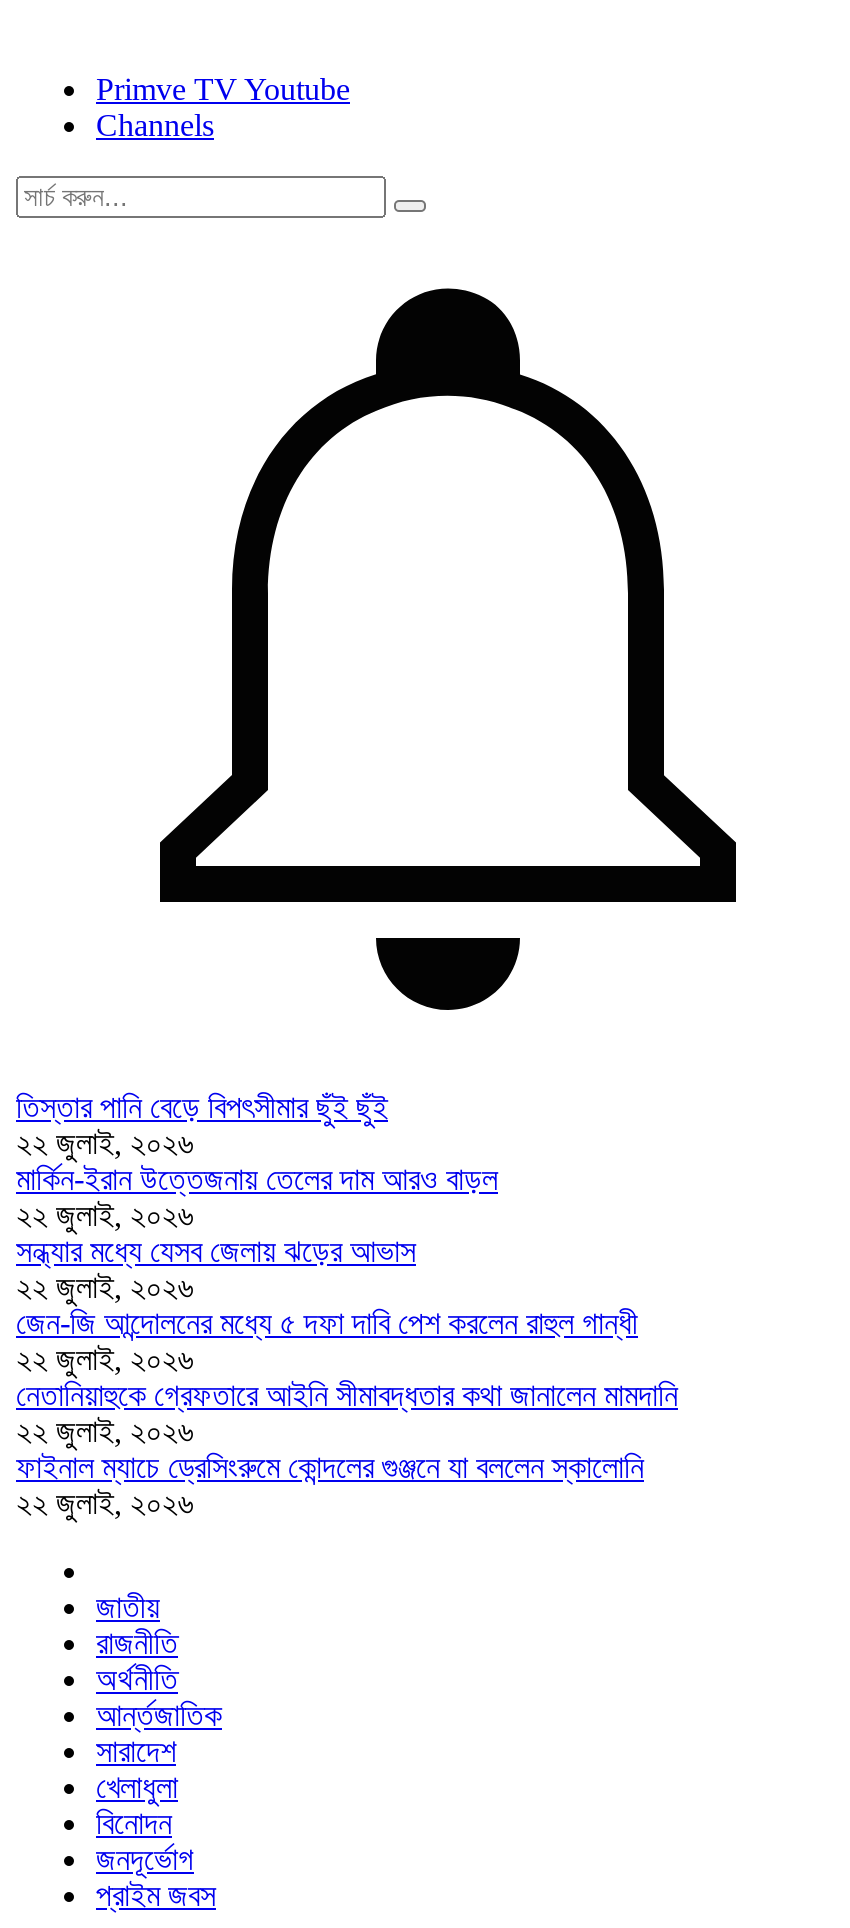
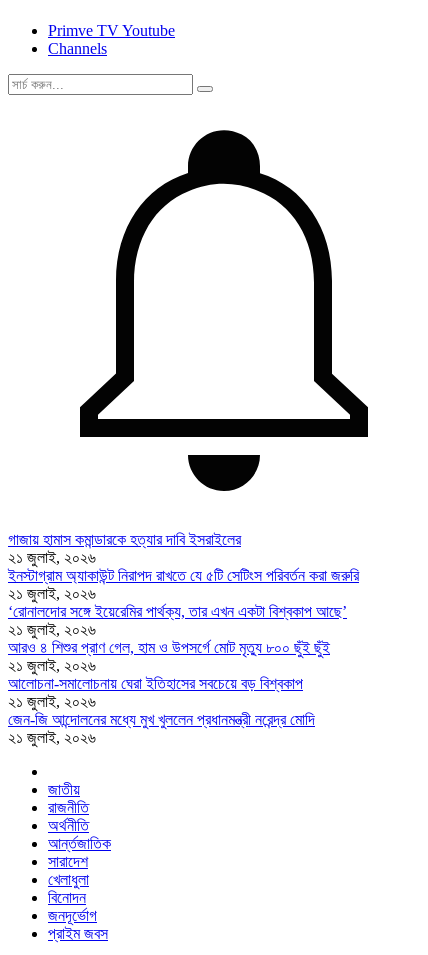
- তিস্তার পানি বেড়ে বিপৎসীমার ছুঁই ছুঁই
- ২২ জুলাই, ২০২৬
- মার্কিন-ইরান উত্তেজনায় তেলের দাম আরও বাড়ল
- ২২ জুলাই, ২০২৬
- সন্ধ্যার মধ্যে যেসব জেলায় ঝড়ের আভাস
- ২২ জুলাই, ২০২৬
- জেন-জি আন্দোলনের মধ্যে ৫ দফা দাবি পেশ করলেন রাহুল গান্ধী
- ২২ জুলাই, ২০২৬
- নেতানিয়াহুকে গ্রেফতারে আইনি সীমাবদ্ধতার কথা জানালেন মামদানি
- ২২ জুলাই, ২০২৬
- ফাইনাল ম্যাচে ড্রেসিংরুমে কোন্দলের গুঞ্জনে যা বললেন স্কালোনি
- ২২ জুলাই, ২০২৬
+ গাজায় হামাস কমান্ডারকে হত্যার দাবি ইসরাইলের
+ ২১ জুলাই, ২০২৬
+ ইনস্টাগ্রাম অ্যাকাউন্ট নিরাপদ রাখতে যে ৫টি সেটিংস পরিবর্তন করা জরুরি
+ ২১ জুলাই, ২০২৬
+ ‘রোনালদোর সঙ্গে ইয়েরেমির পার্থক্য, তার এখন একটা বিশ্বকাপ আছে’
+ ২১ জুলাই, ২০২৬
+ আরও ৪ শিশুর প্রাণ গেল, হাম ও উপসর্গে মোট মৃত্যু ৮০০ ছুঁই ছুঁই
+ ২১ জুলাই, ২০২৬
+ আলোচনা-সমালোচনায় ঘেরা ইতিহাসের সবচেয়ে বড় বিশ্বকাপ
+ ২১ জুলাই, ২০২৬
+ জেন-জি আন্দোলনের মধ্যে মুখ খুললেন প্রধানমন্ত্রী নরেন্দ্র মোদি
+ ২১ জুলাই, ২০২৬
